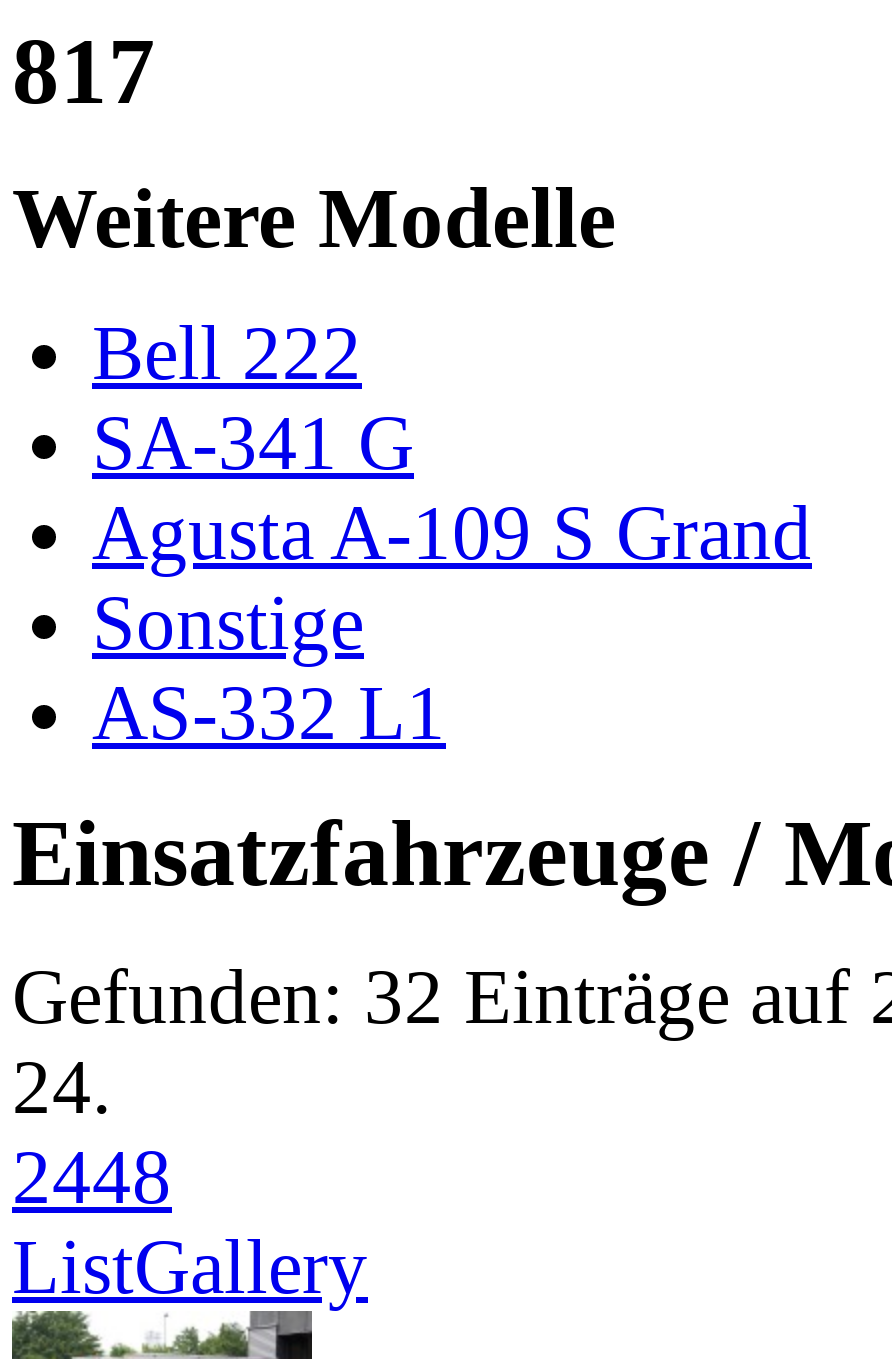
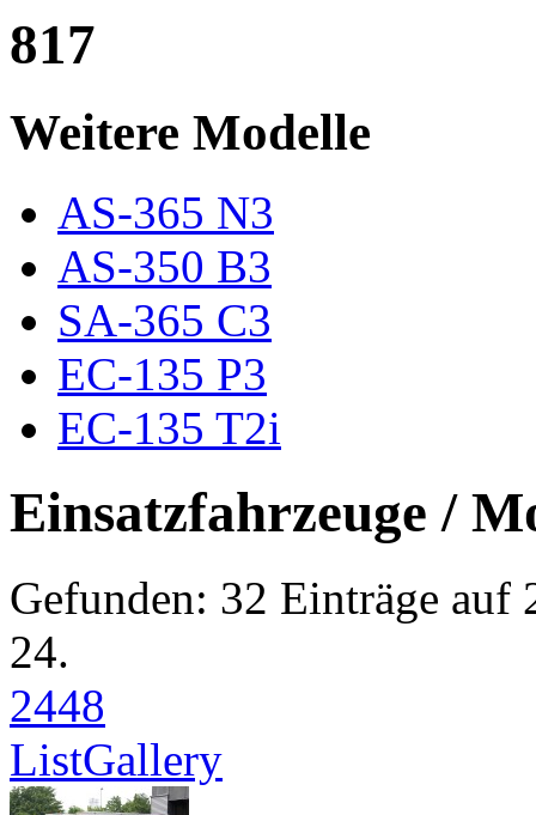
- Bell 222
- SA-341 G
- Agusta A-109 S Grand
- Sonstige
- AS-332 L1
+ AS-365 N3
+ AS-350 B3
+ SA-365 C3
+ EC-135 P3
+ EC-135 T2i
